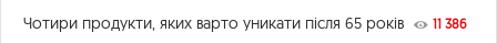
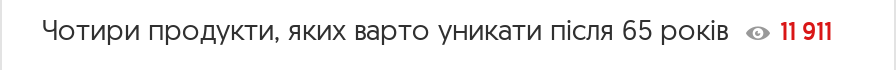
- Чотири продукти, яких варто уникати після 65 років 11 386
+ Чотири продукти, яких варто уникати після 65 років 11 911
